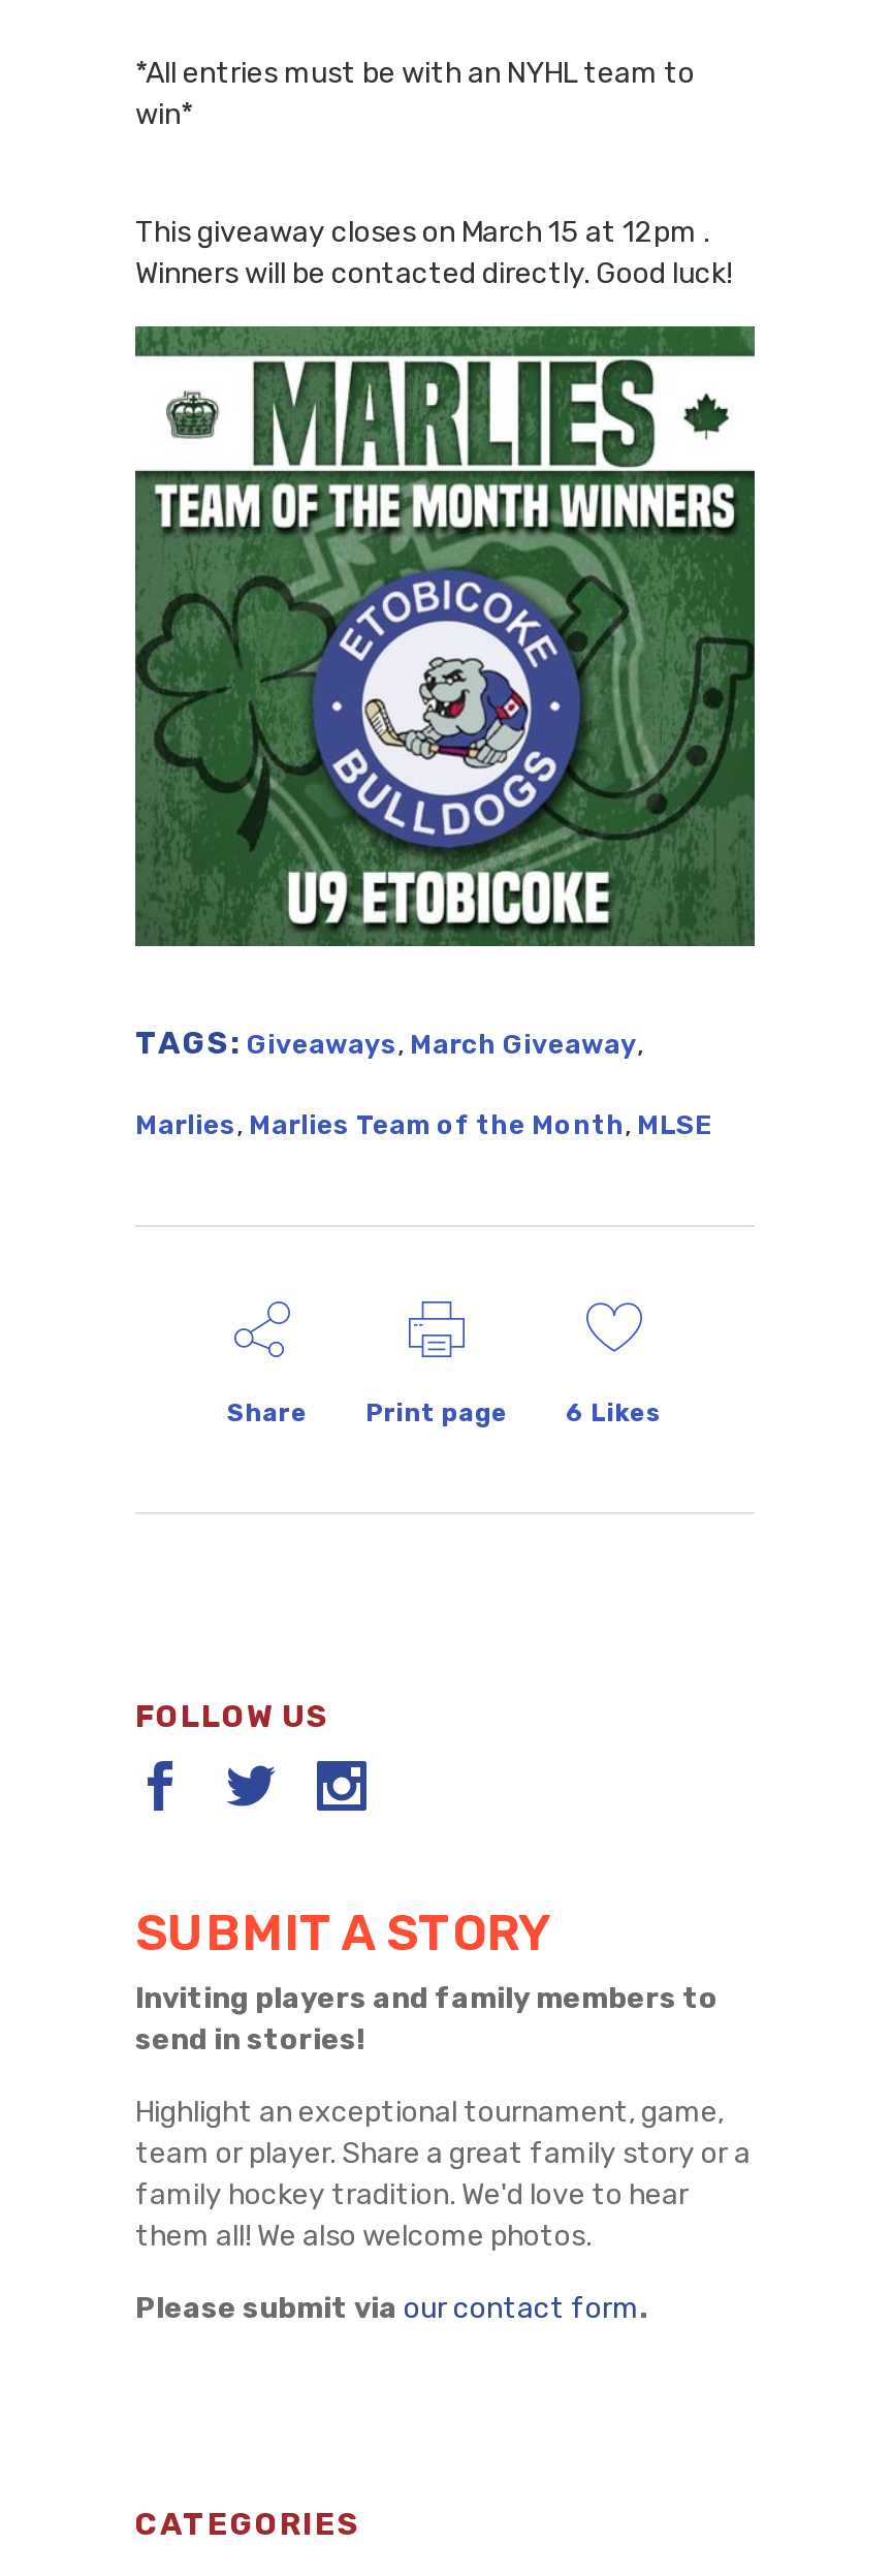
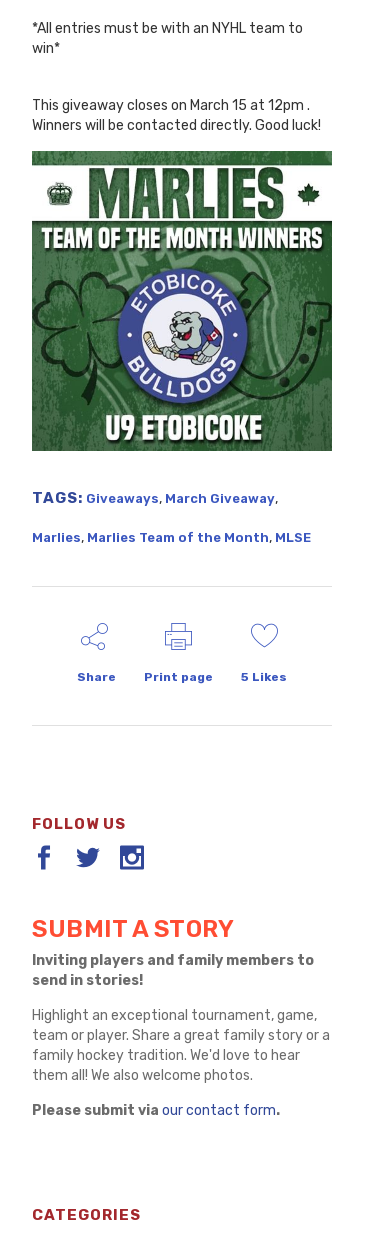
- Share Print page 6 Likes
+ Share Print page 5 Likes
